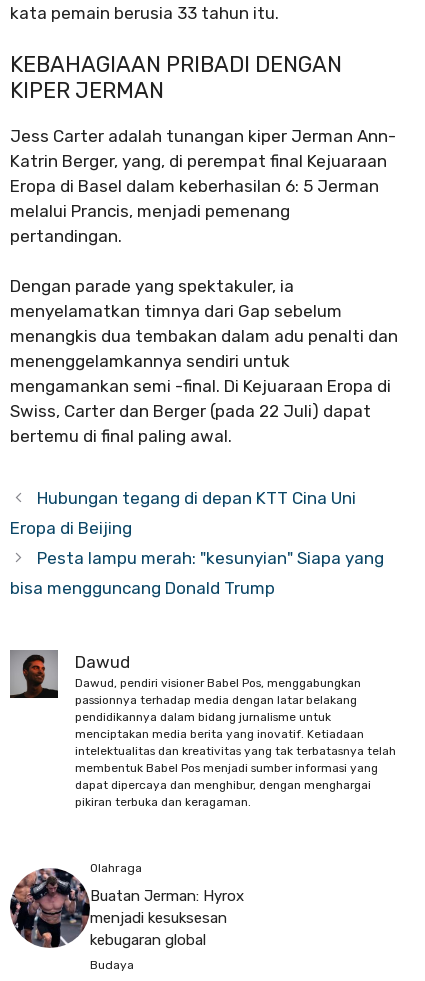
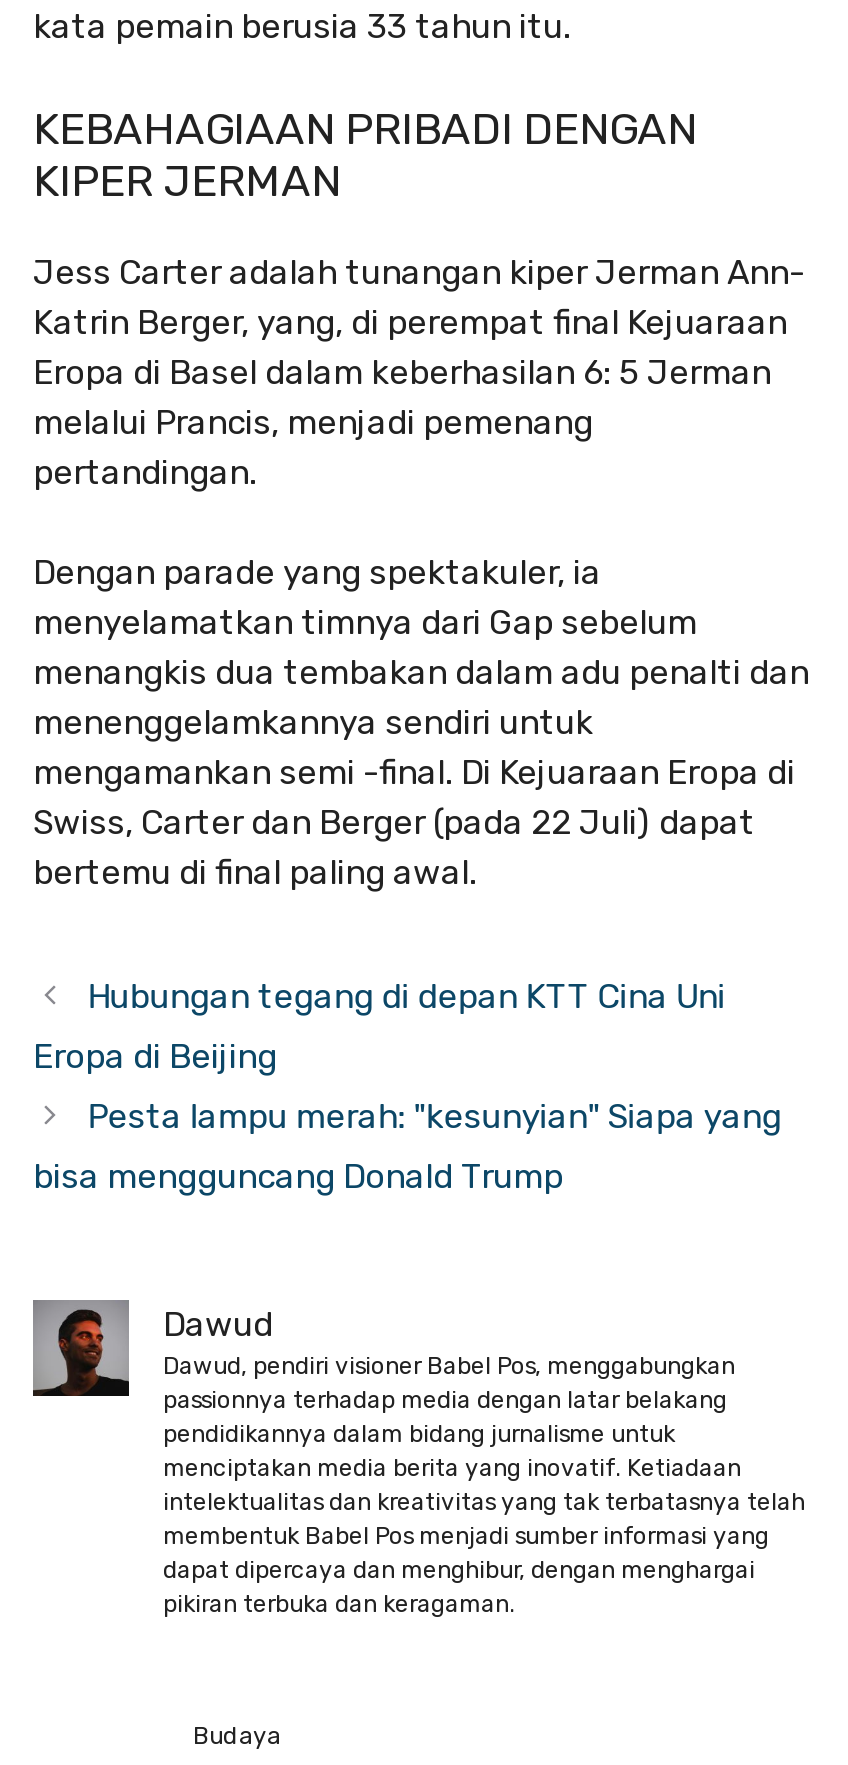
- [image]
- Olahraga
- Buatan Jerman: Hyrox
- menjadi kesuksesan
- kebugaran global
